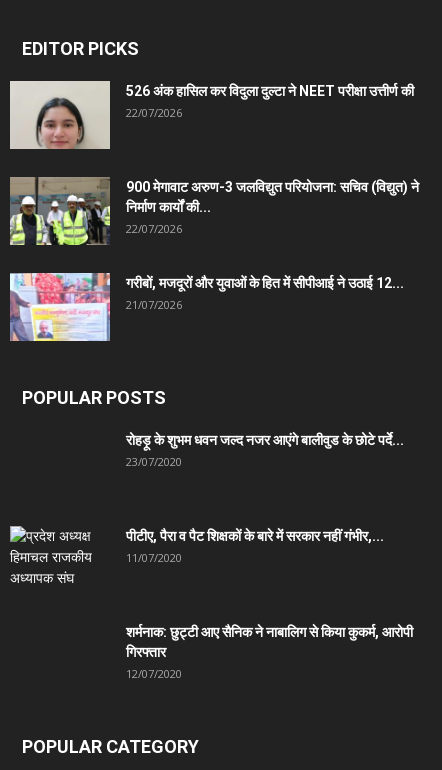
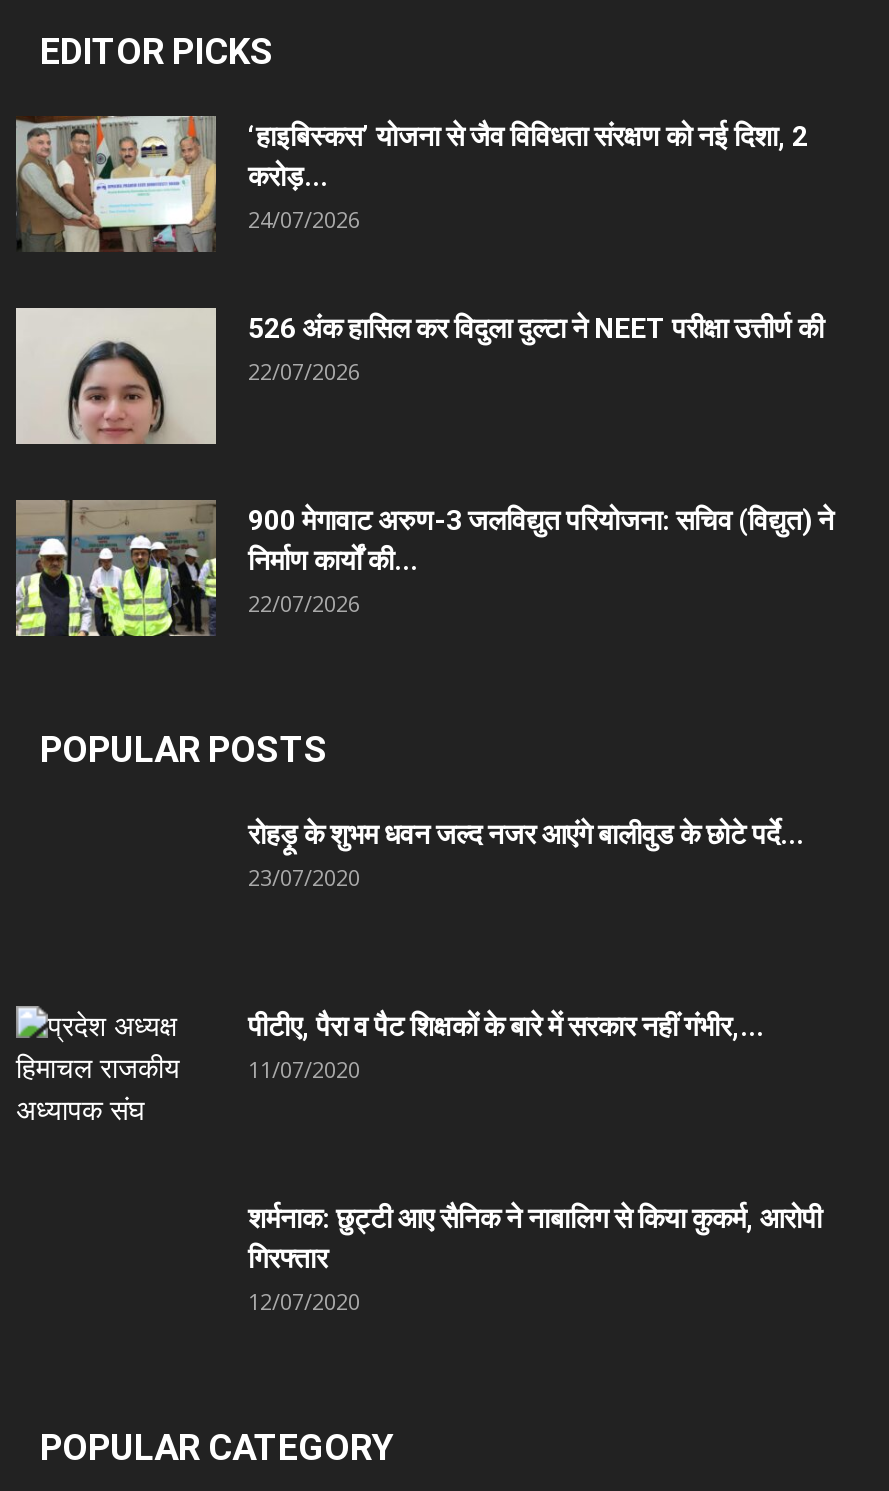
+ [image]
+ ‘हाइबिस्कस’ योजना से जैव विविधता संरक्षण को नई दिशा, 2
+ करोड़...
+ 24/07/2026

moved down: [image] | 526 अंक हासिल कर विदुला दुल्टा ने NEET परीक्षा उत्तीर्ण की | 22/07/2026 | 900 मेगावाट अरुण-3 जलविद्युत परियोजना: सचिव (विद्युत) ने | निर्माण कार्यों की... | 22/07/2026

- [image]
- गरीबों, मजदूरों और युवाओं के हित में सीपीआई ने उठाई 12...
- 21/07/2026
